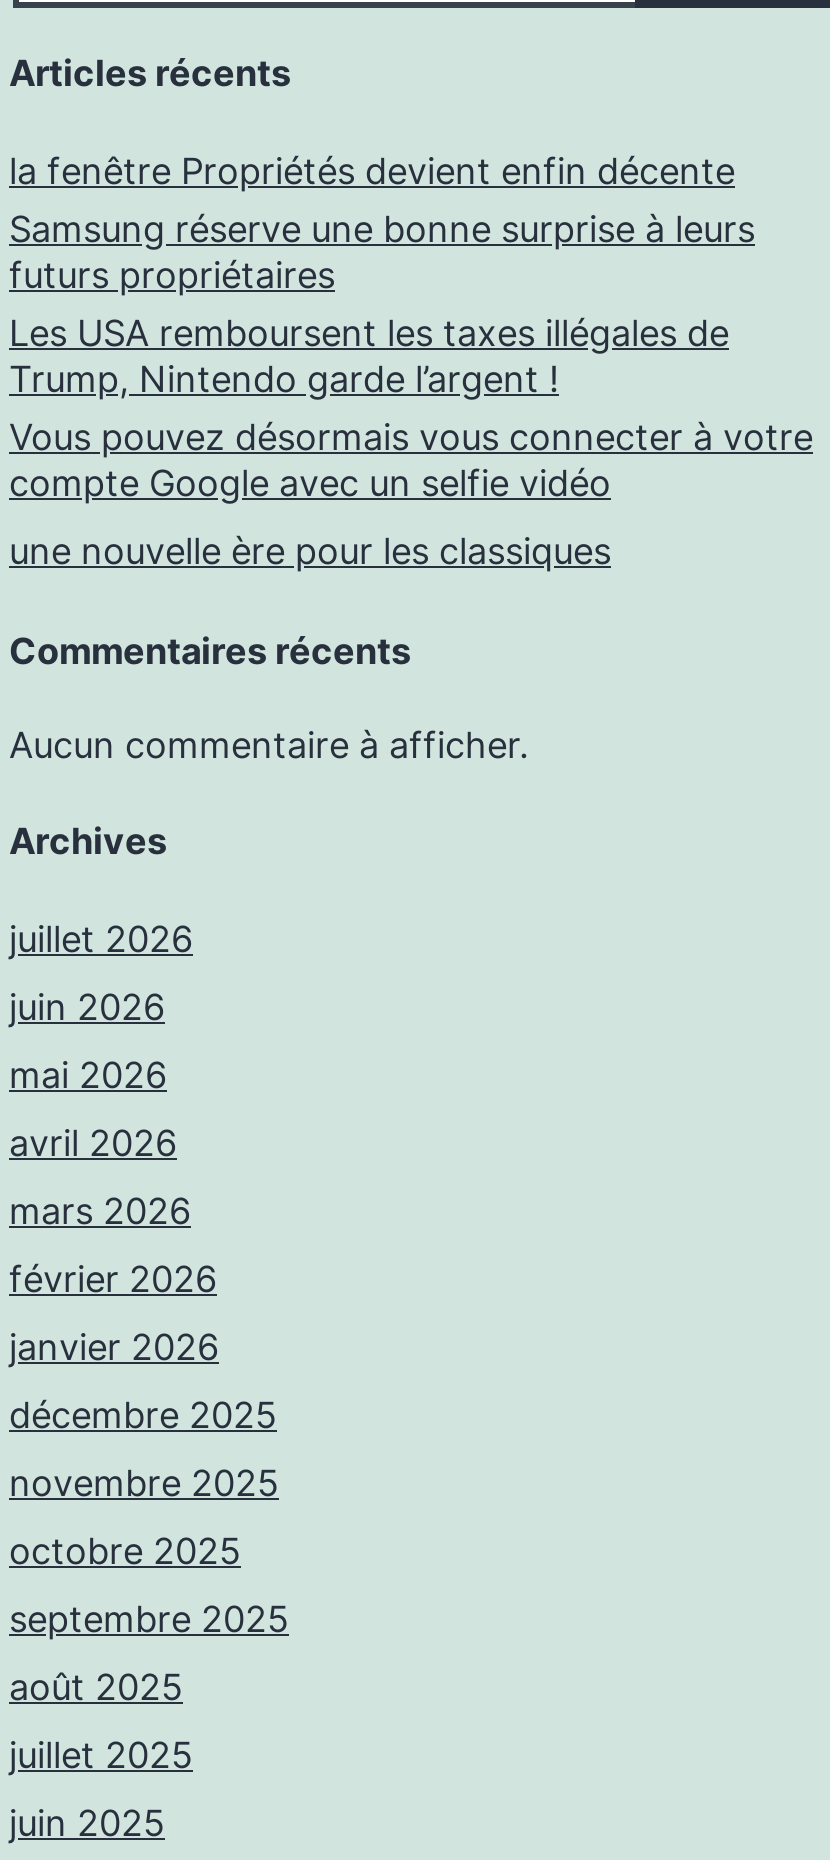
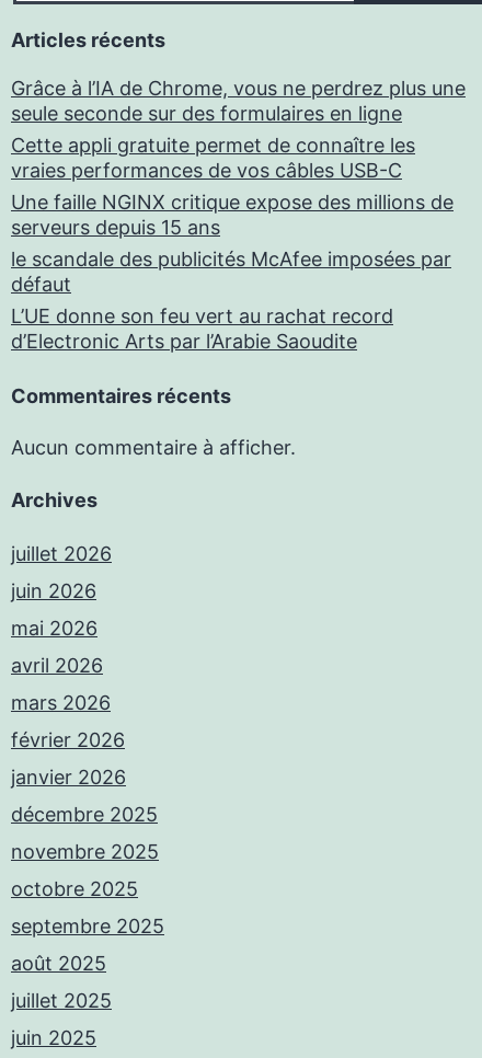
- la fenêtre Propriétés devient enfin décente
- Samsung réserve une bonne surprise à leurs
- futurs propriétaires
- Les USA remboursent les taxes illégales de
- Trump, Nintendo garde l’argent !
- Vous pouvez désormais vous connecter à votre
- compte Google avec un selfie vidéo
- une nouvelle ère pour les classiques
+ Grâce à l’IA de Chrome, vous ne perdrez plus une
+ seule seconde sur des formulaires en ligne
+ Cette appli gratuite permet de connaître les
+ vraies performances de vos câbles USB-C
+ Une faille NGINX critique expose des millions de
+ serveurs depuis 15 ans
+ le scandale des publicités McAfee imposées par
+ défaut
+ L’UE donne son feu vert au rachat record
+ d’Electronic Arts par l’Arabie Saoudite
